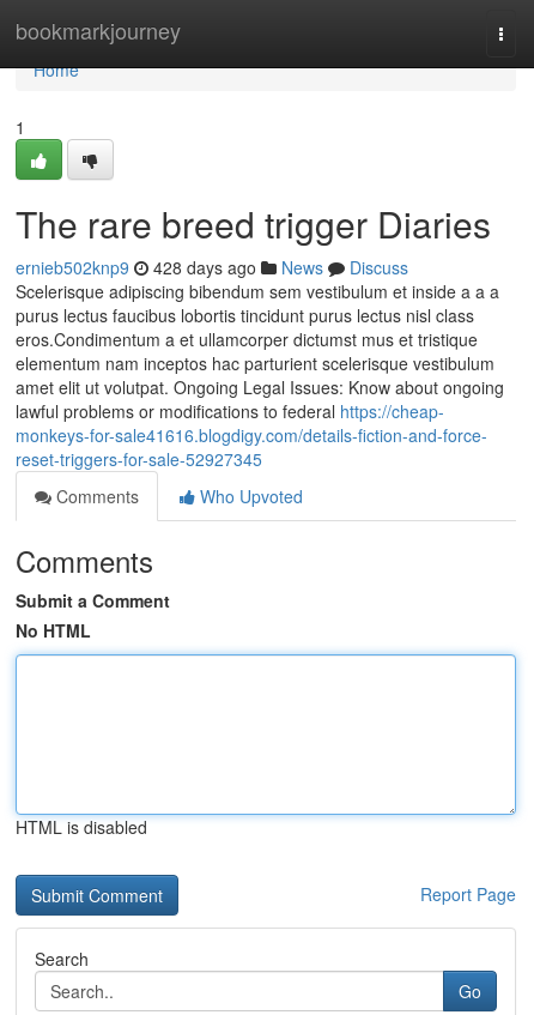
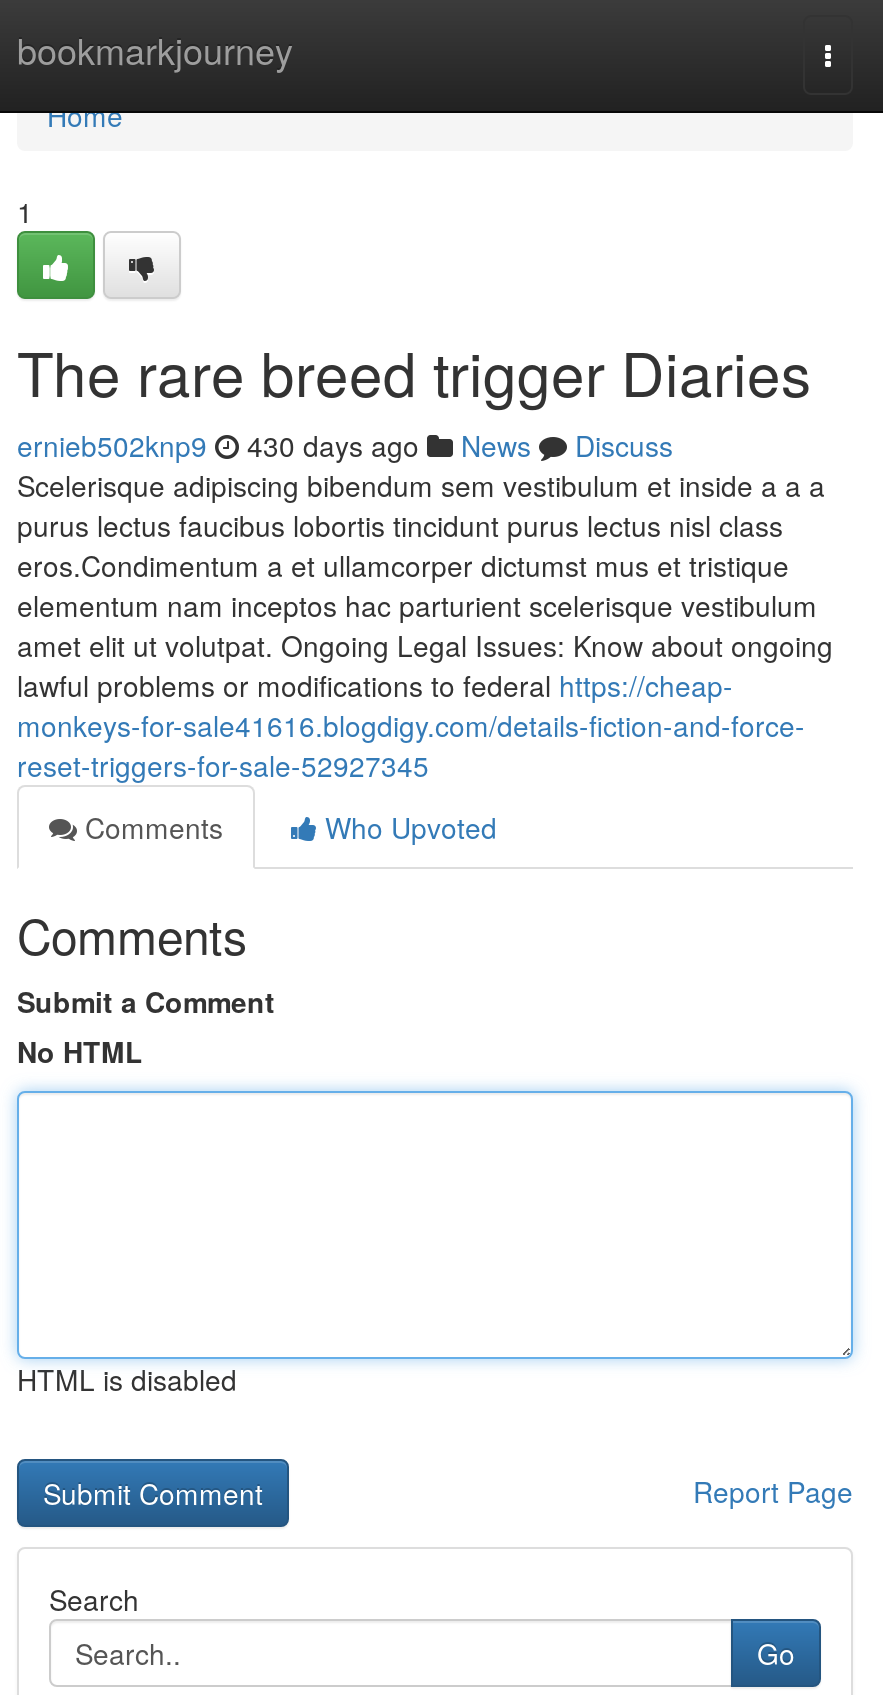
- ernieb502knp9 428 days ago News Discuss
+ ernieb502knp9 430 days ago News Discuss
